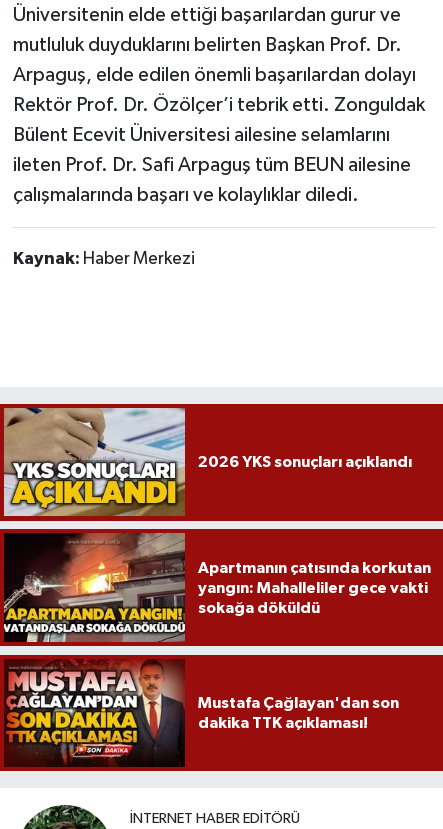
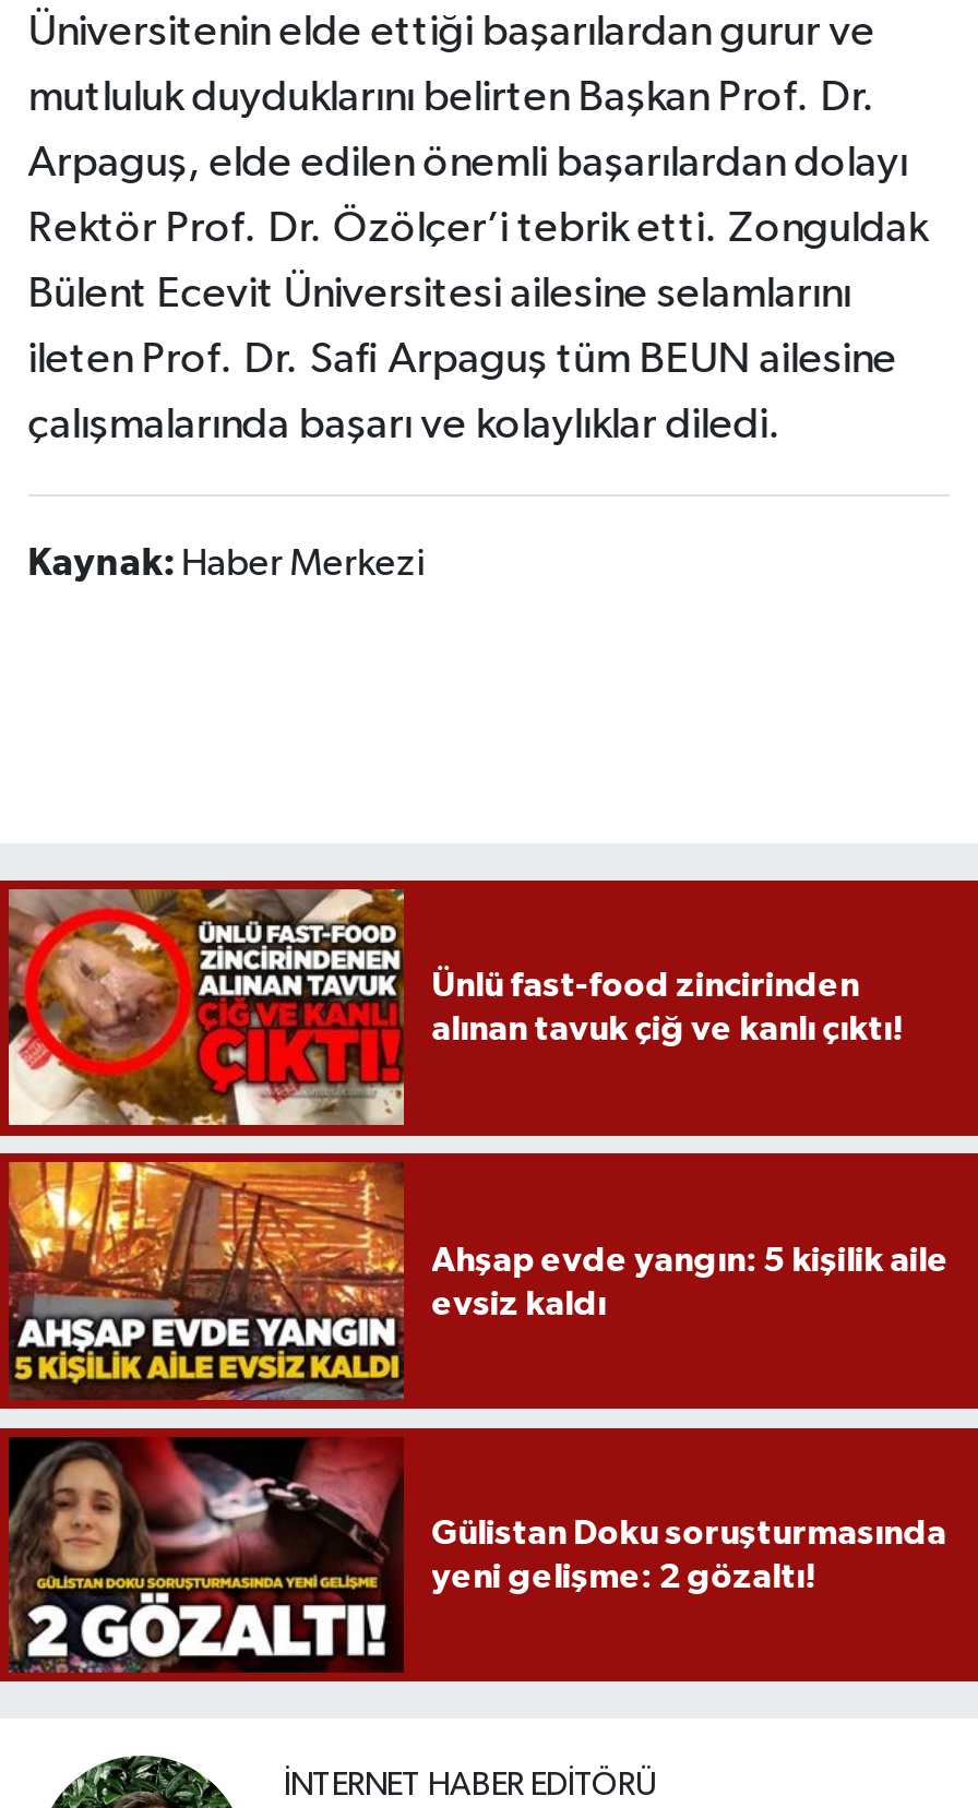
- [image]
- 2026 YKS sonuçları açıklandı
+ [image]
+ Ünlü fast-food zincirinden
+ alınan tavuk çiğ ve kanlı çıktı!

- [image]
- Apartmanın çatısında korkutan
- yangın: Mahalleliler gece vakti
- sokağa döküldü
+ [image]
+ Ahşap evde yangın: 5 kişilik aile
+ evsiz kaldı

- [image]
- Mustafa Çağlayan'dan son
- dakika TTK açıklaması!
+ [image]
+ Gülistan Doku soruşturmasında
+ yeni gelişme: 2 gözaltı!
